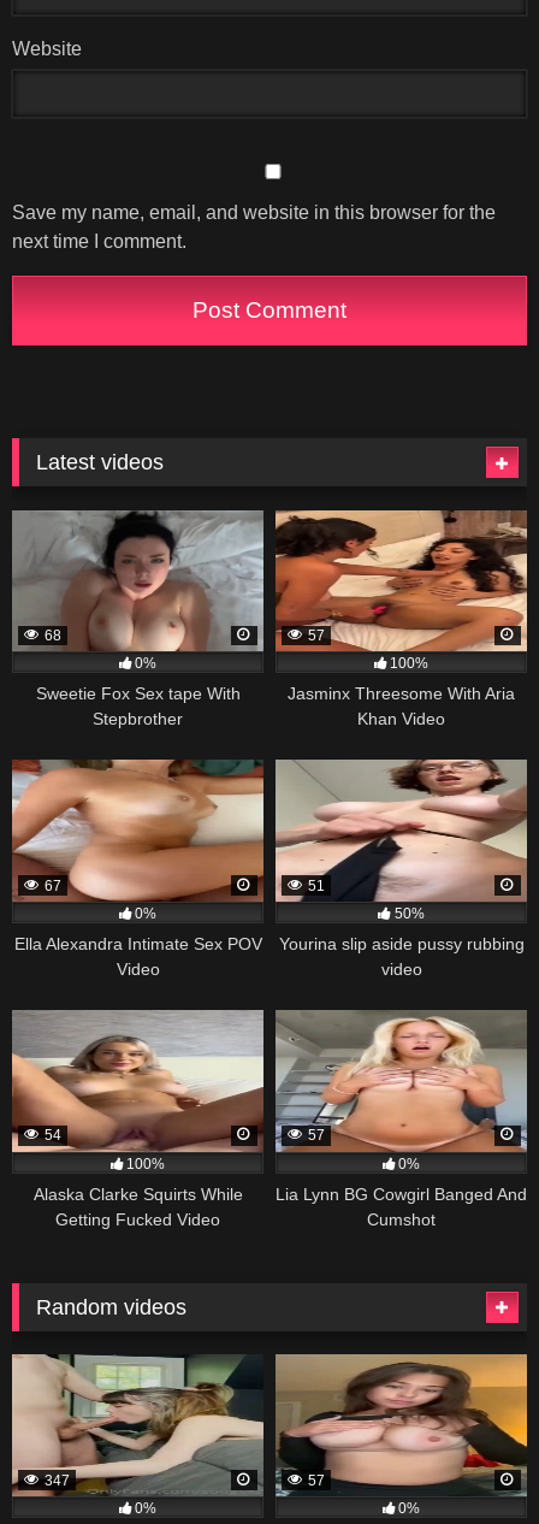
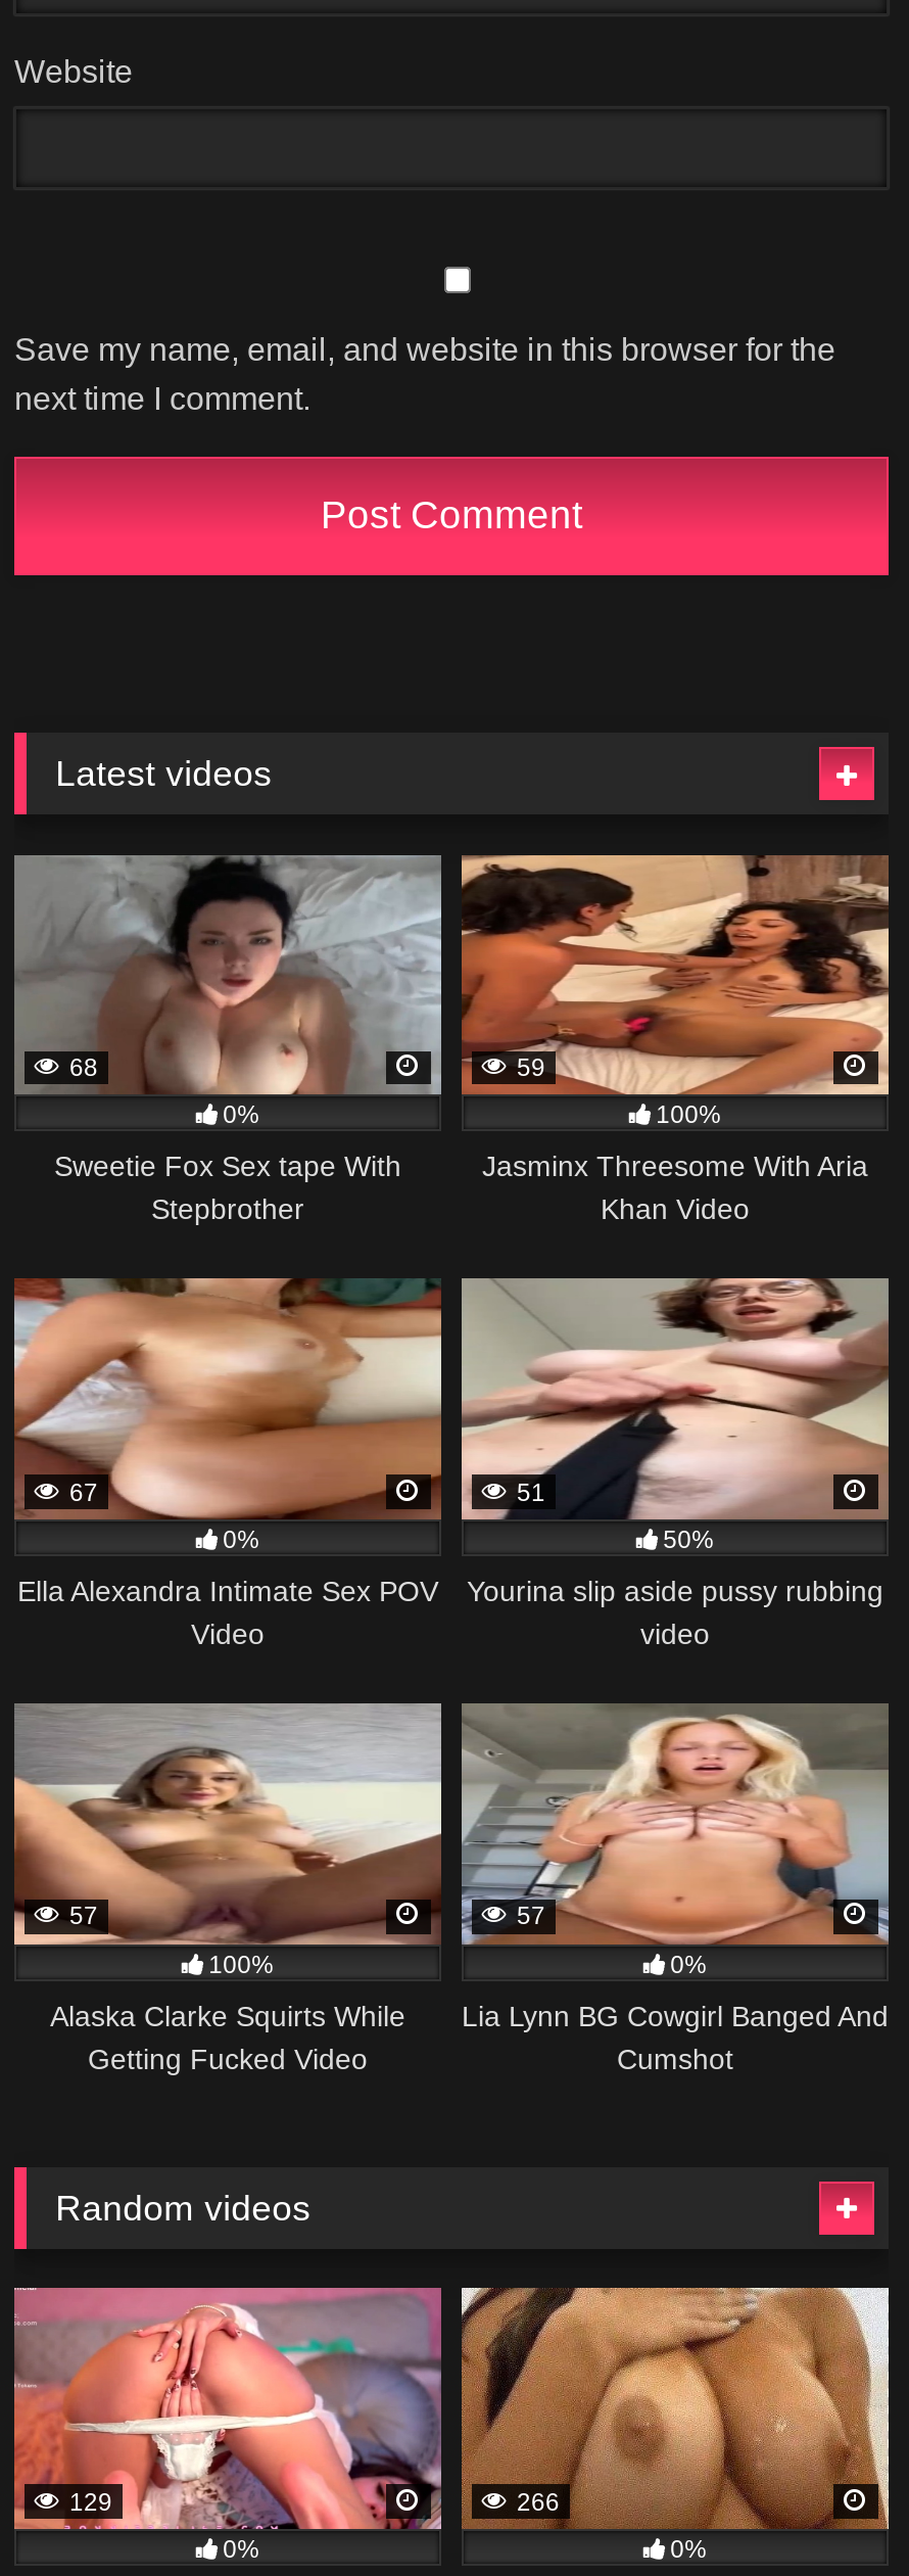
- 57
+ 59

- 54
+ 57

- [image]
- 347
+ [image]
+ 129

- [image]
- 57
+ [image]
+ 266
